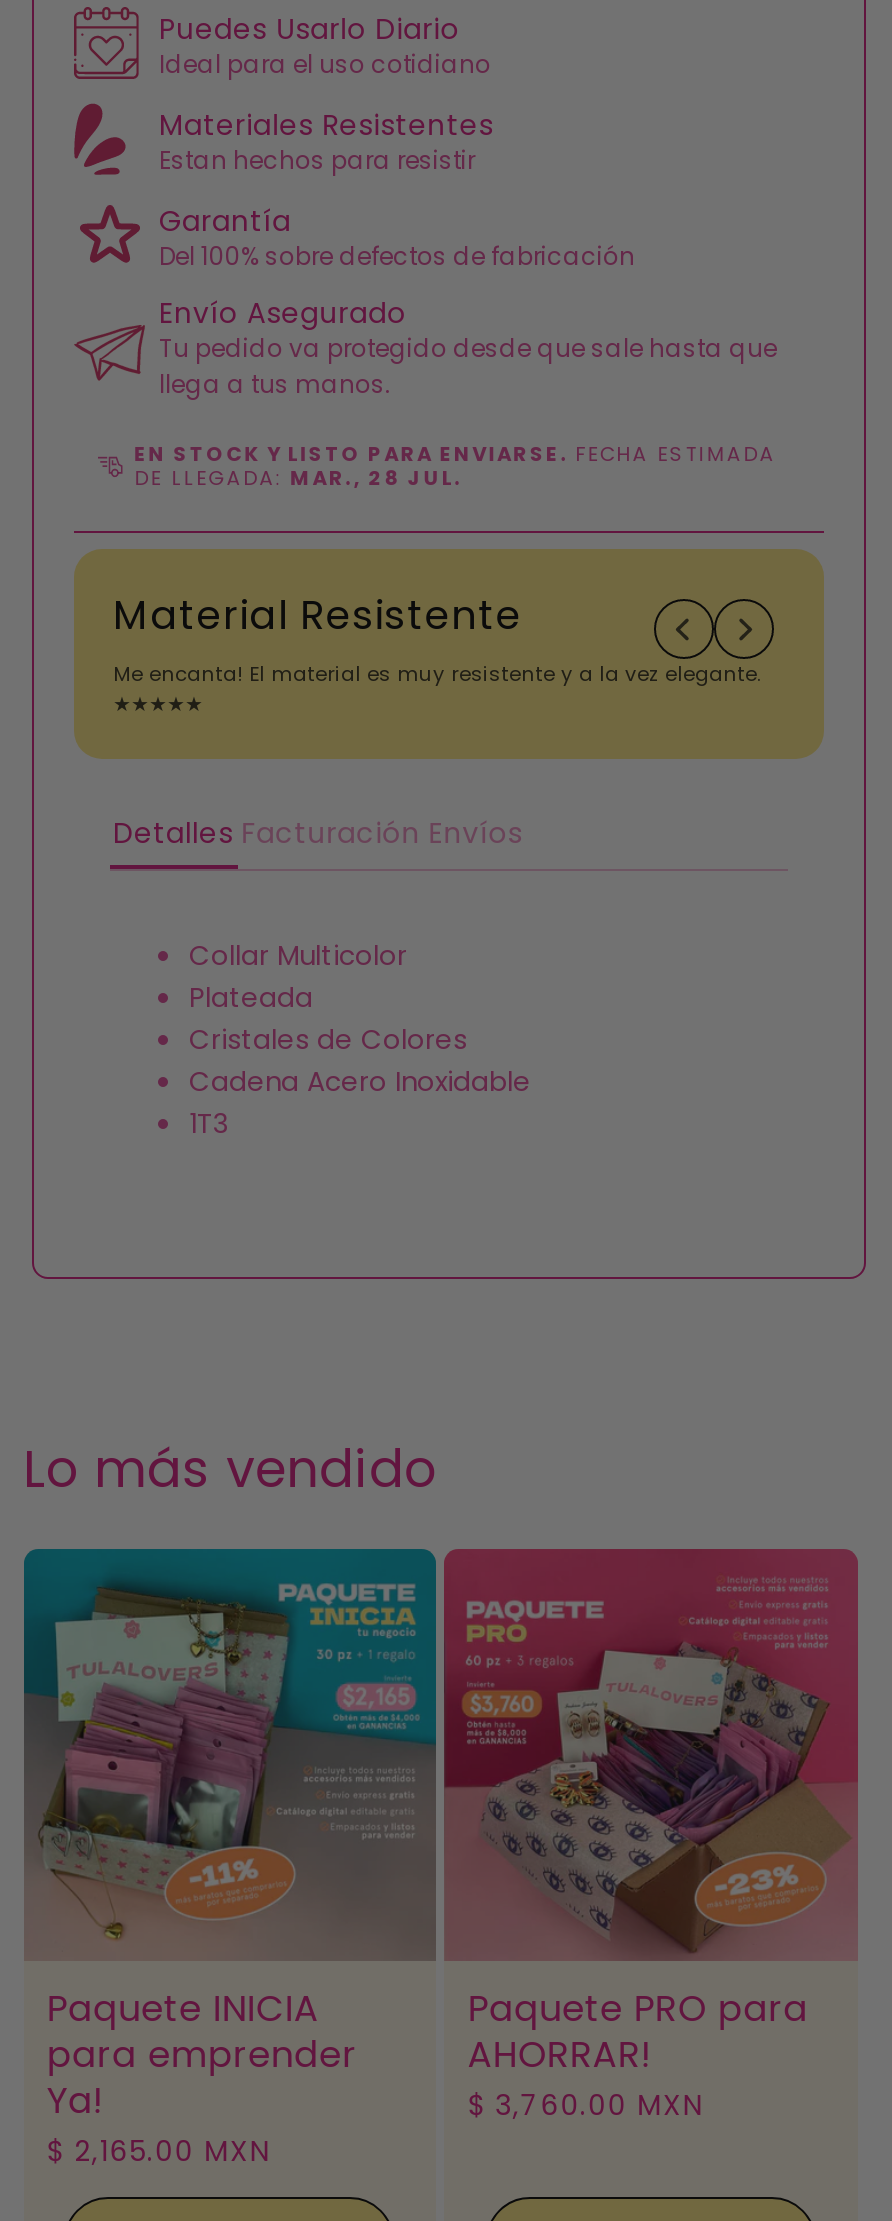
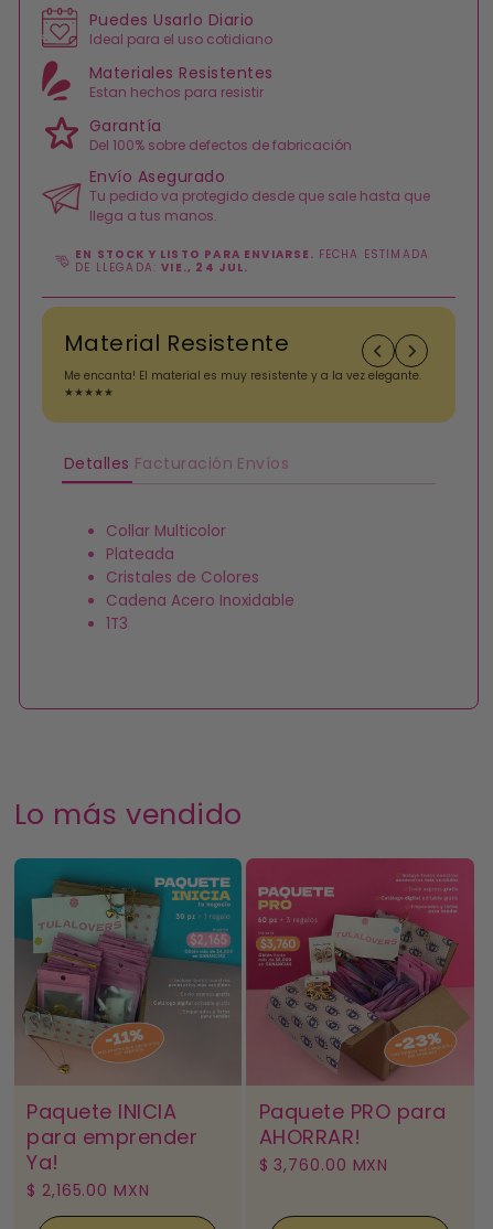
- DE LLEGADA: MAR., 28 JUL.
+ DE LLEGADA: VIE., 24 JUL.
